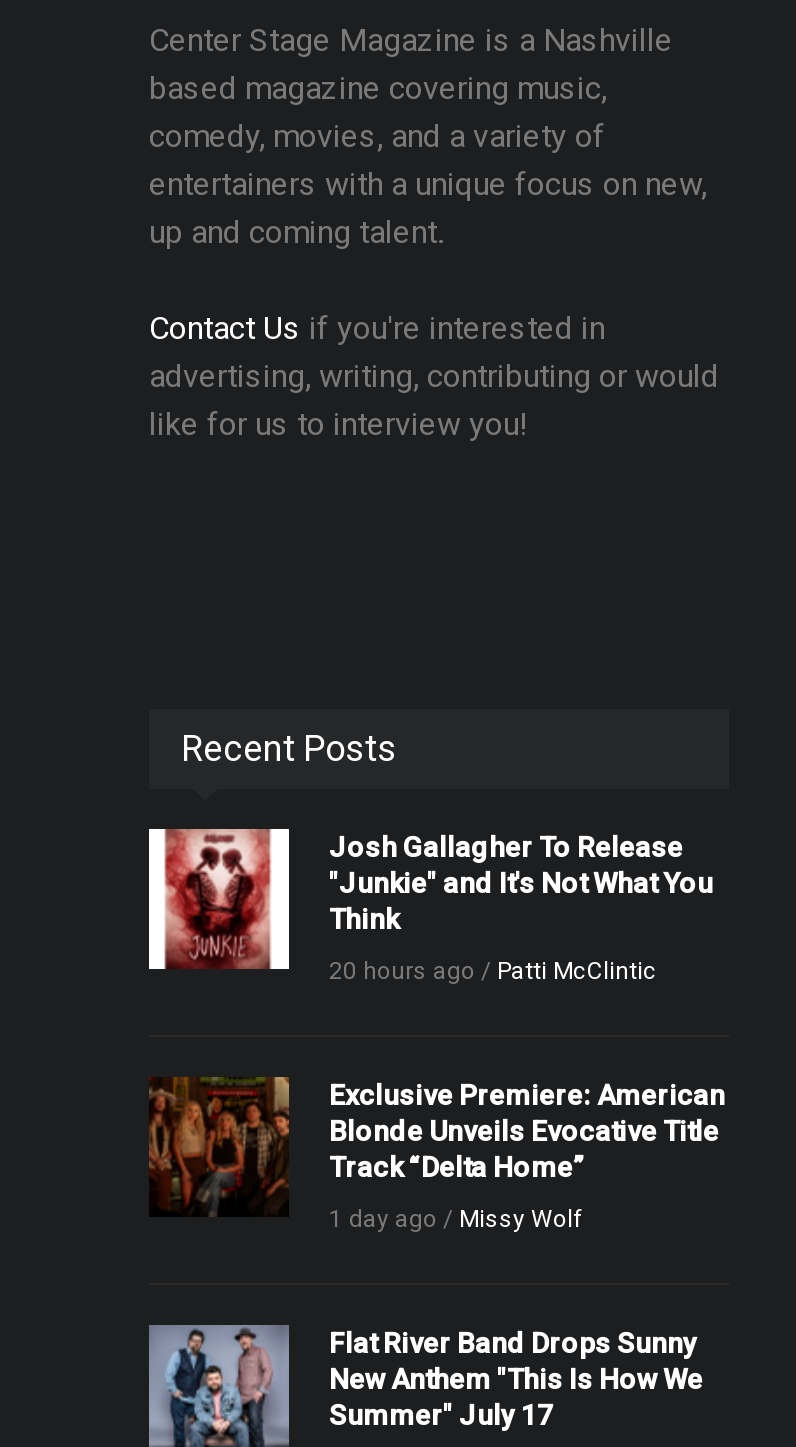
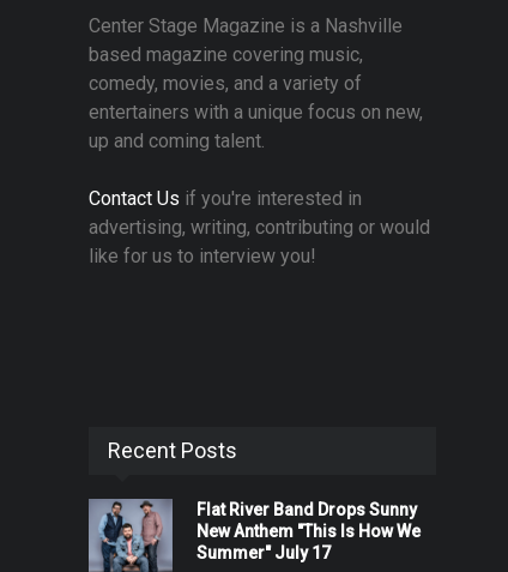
- [image]
- Josh Gallagher To Release
- "Junkie" and It's Not What You
- Think
- 20 hours ago / Patti McClintic

- [image]
- Exclusive Premiere: American
- Blonde Unveils Evocative Title
- Track “Delta Home”
- 1 day ago / Missy Wolf
